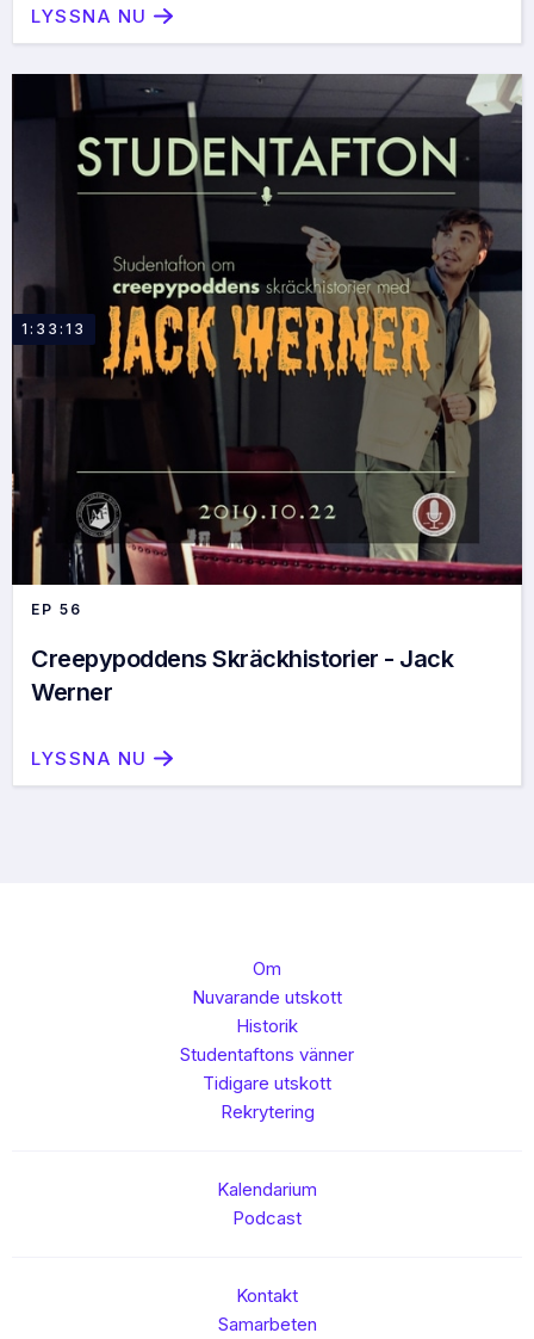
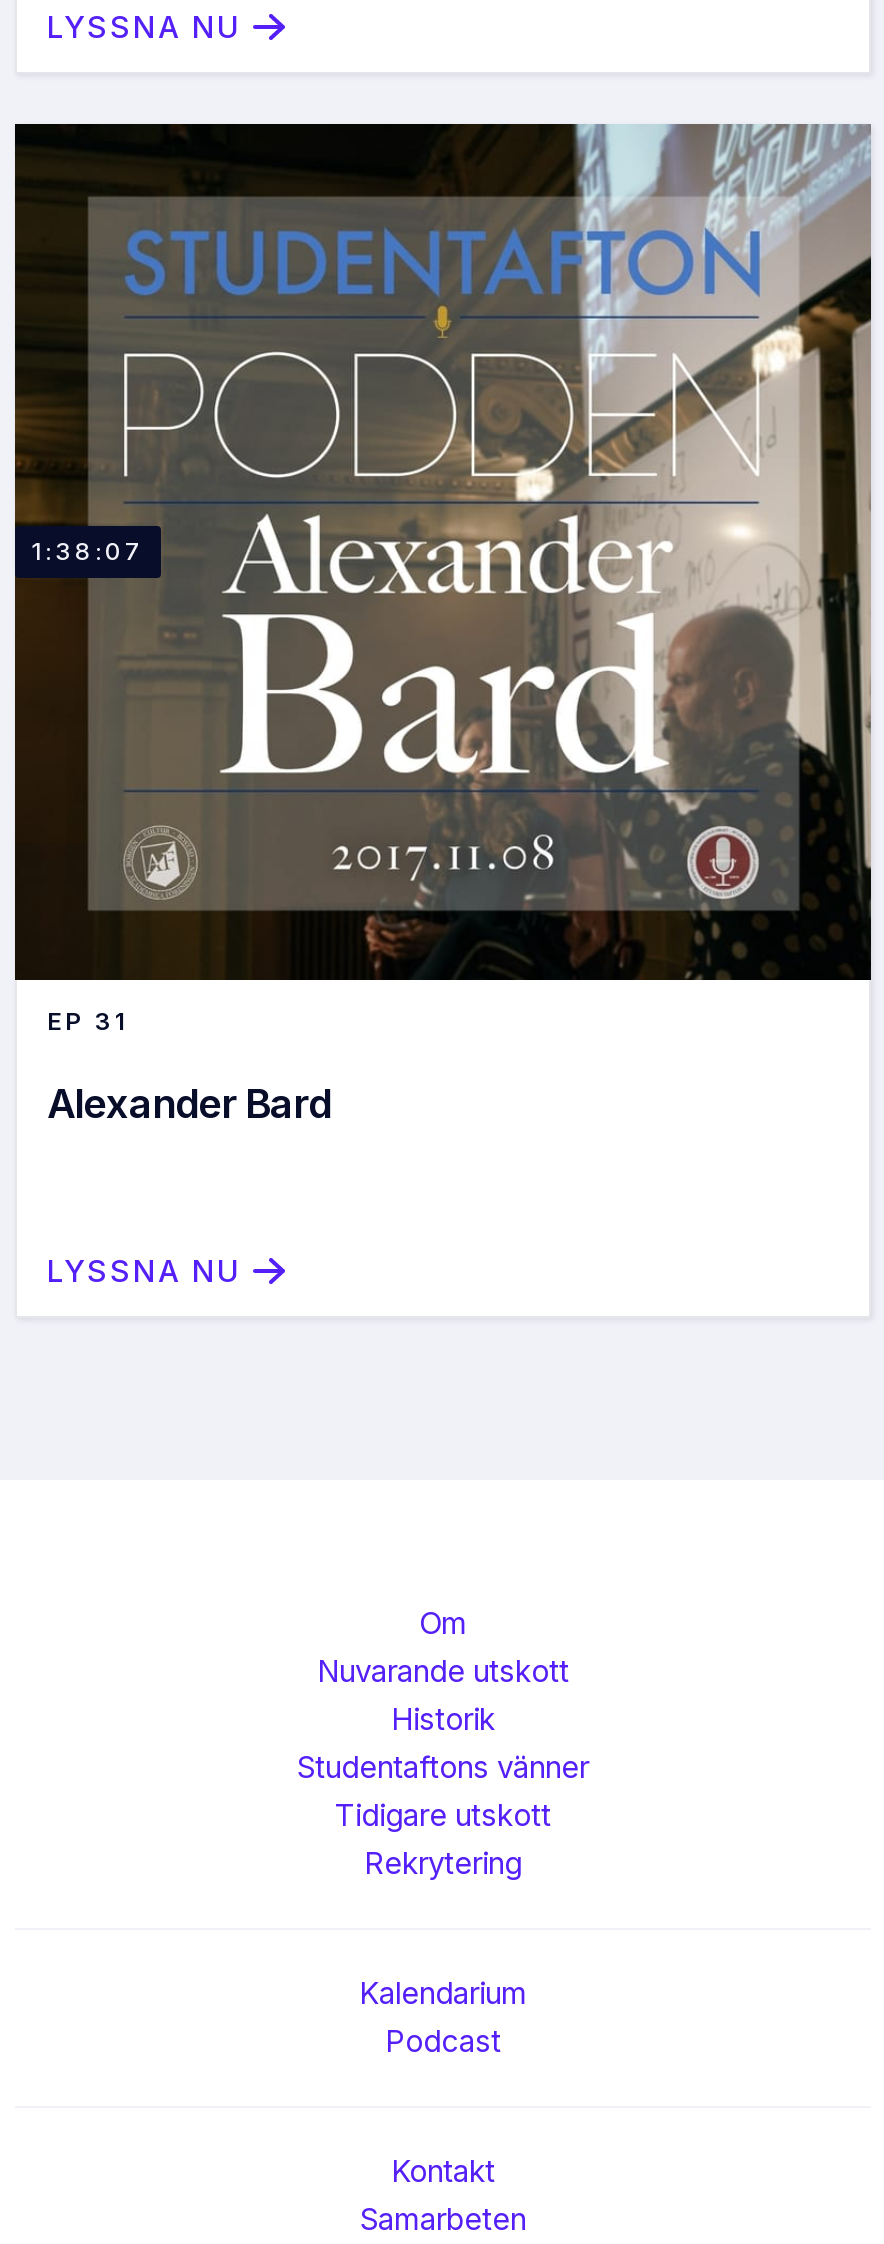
- [image]
- 1:33:13
+ [image]
+ 1:38:07

- EP 56
+ EP 31

- Creepypoddens Skräckhistorier - Jack
- Werner
+ Alexander Bard
